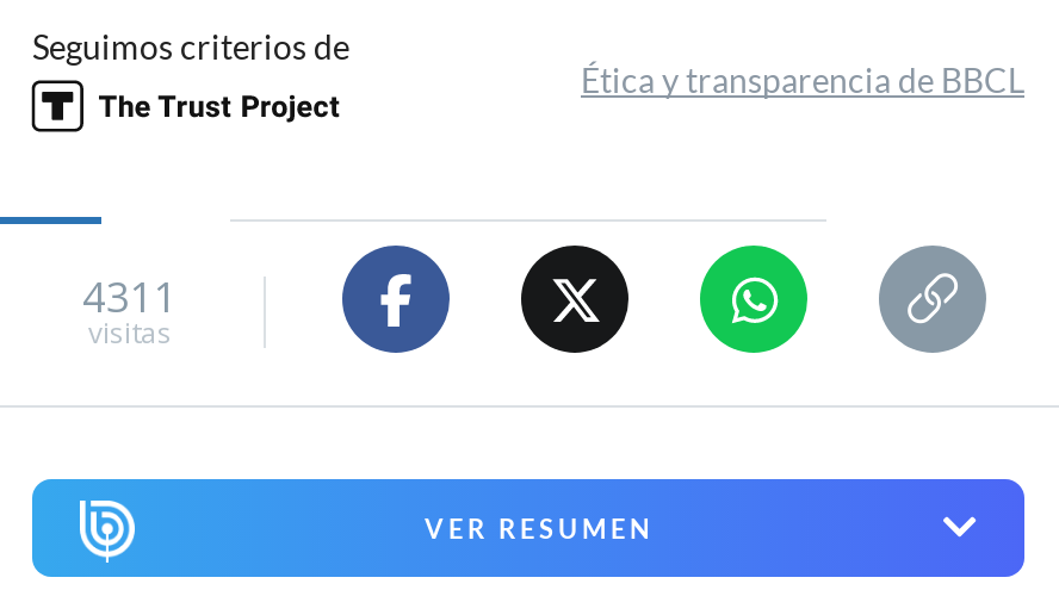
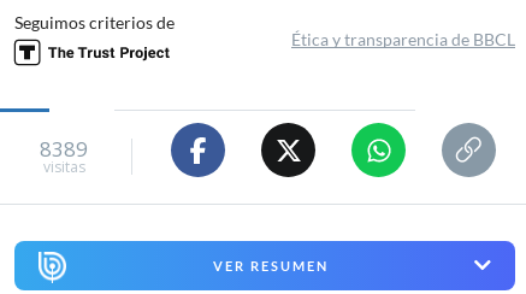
- 4311
+ 8389
